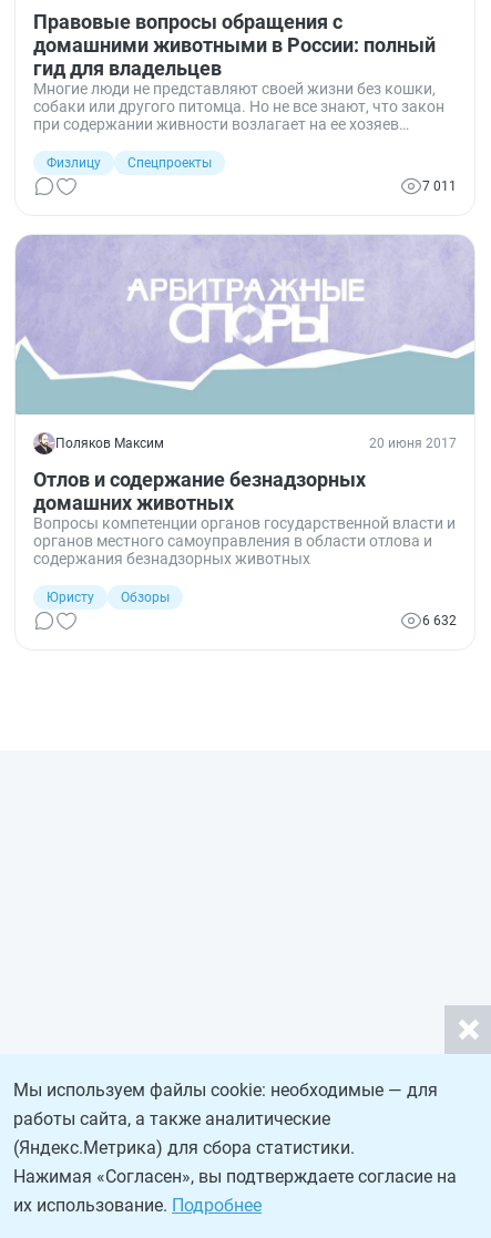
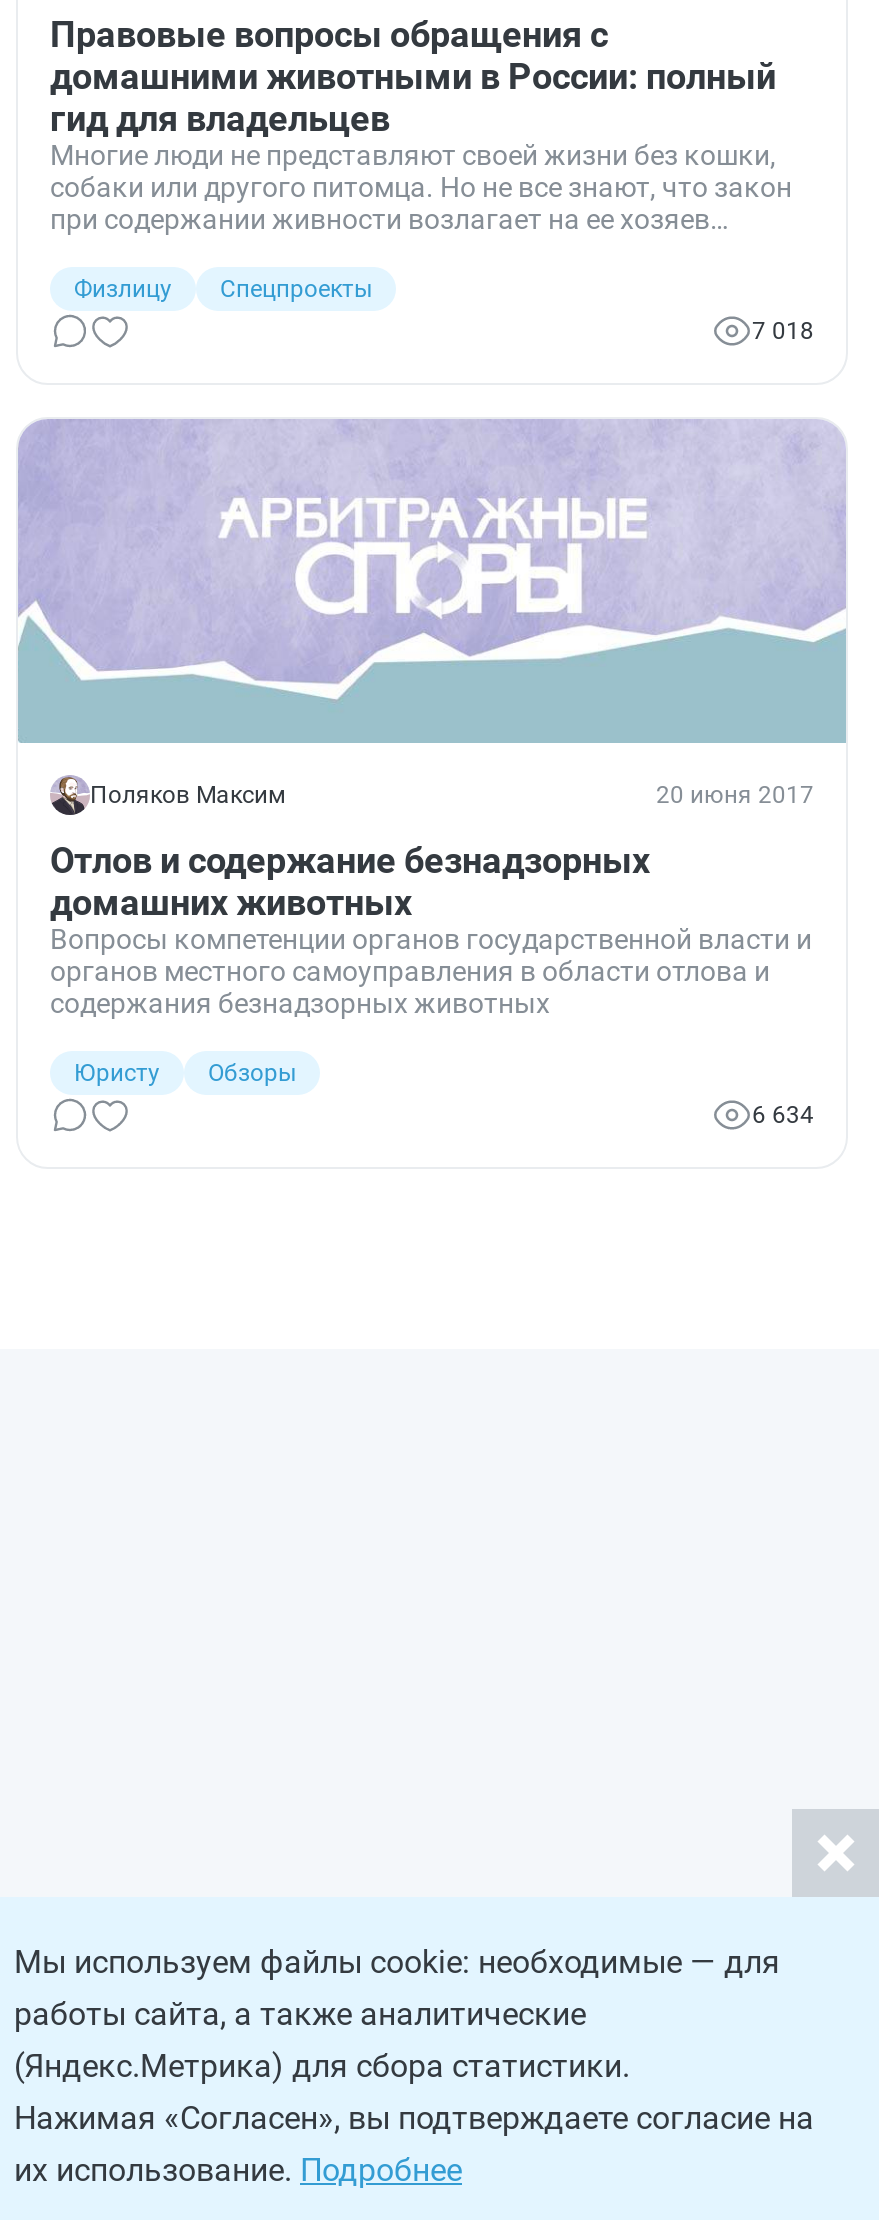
- 7 011
+ 7 018

- 6 632
+ 6 634
